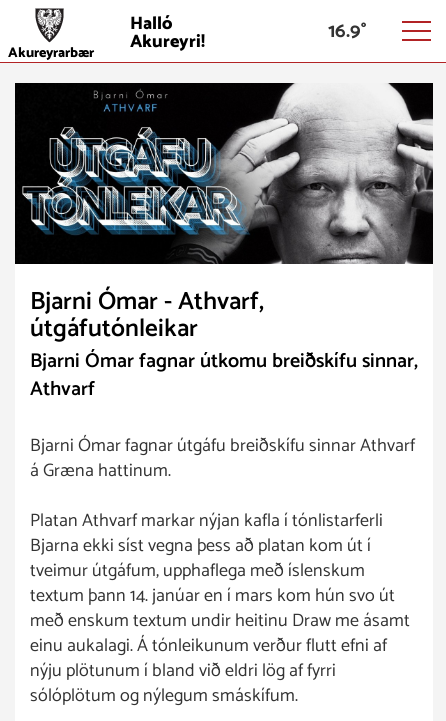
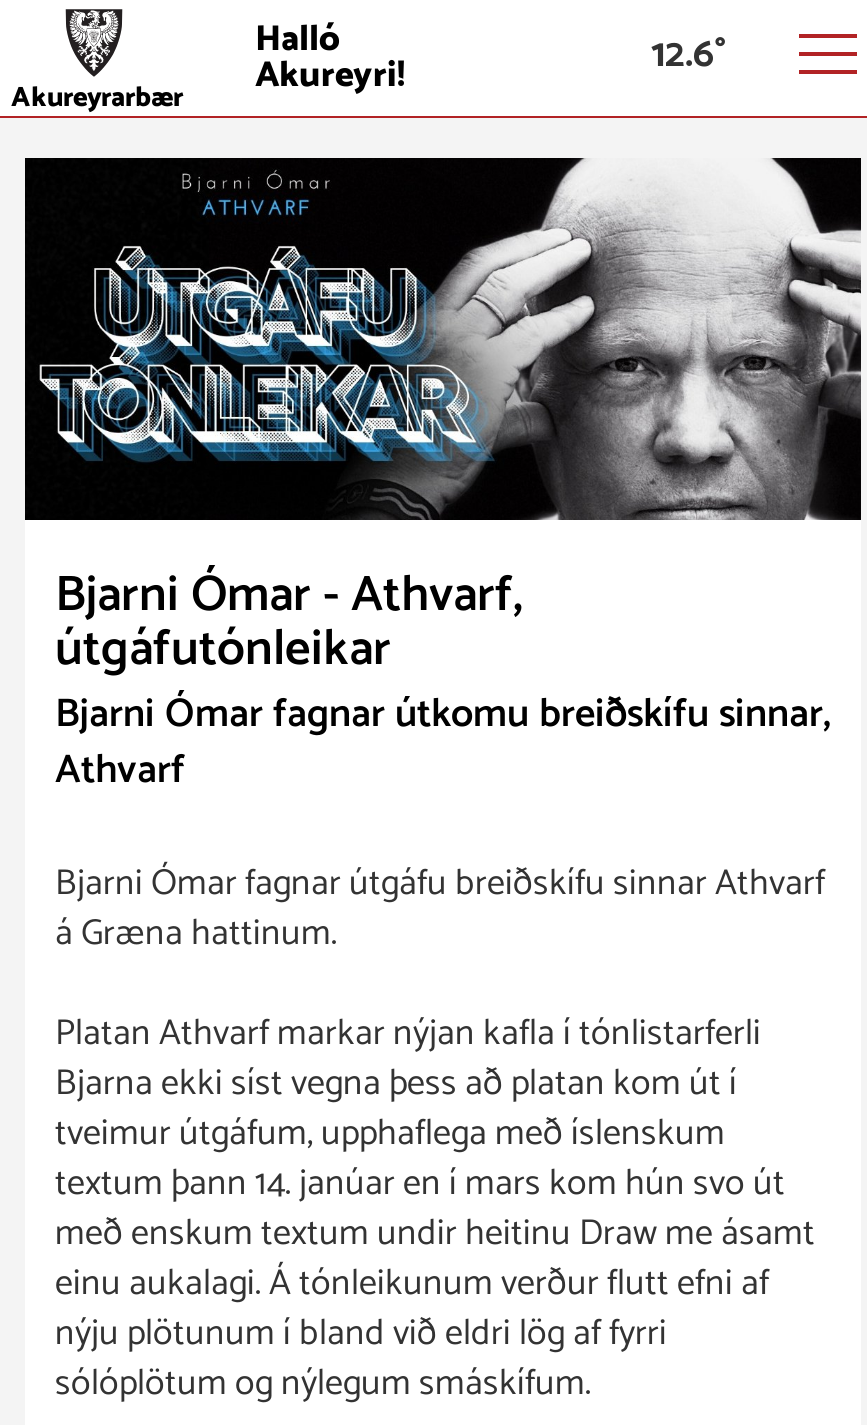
- 16.9
+ 12.6
